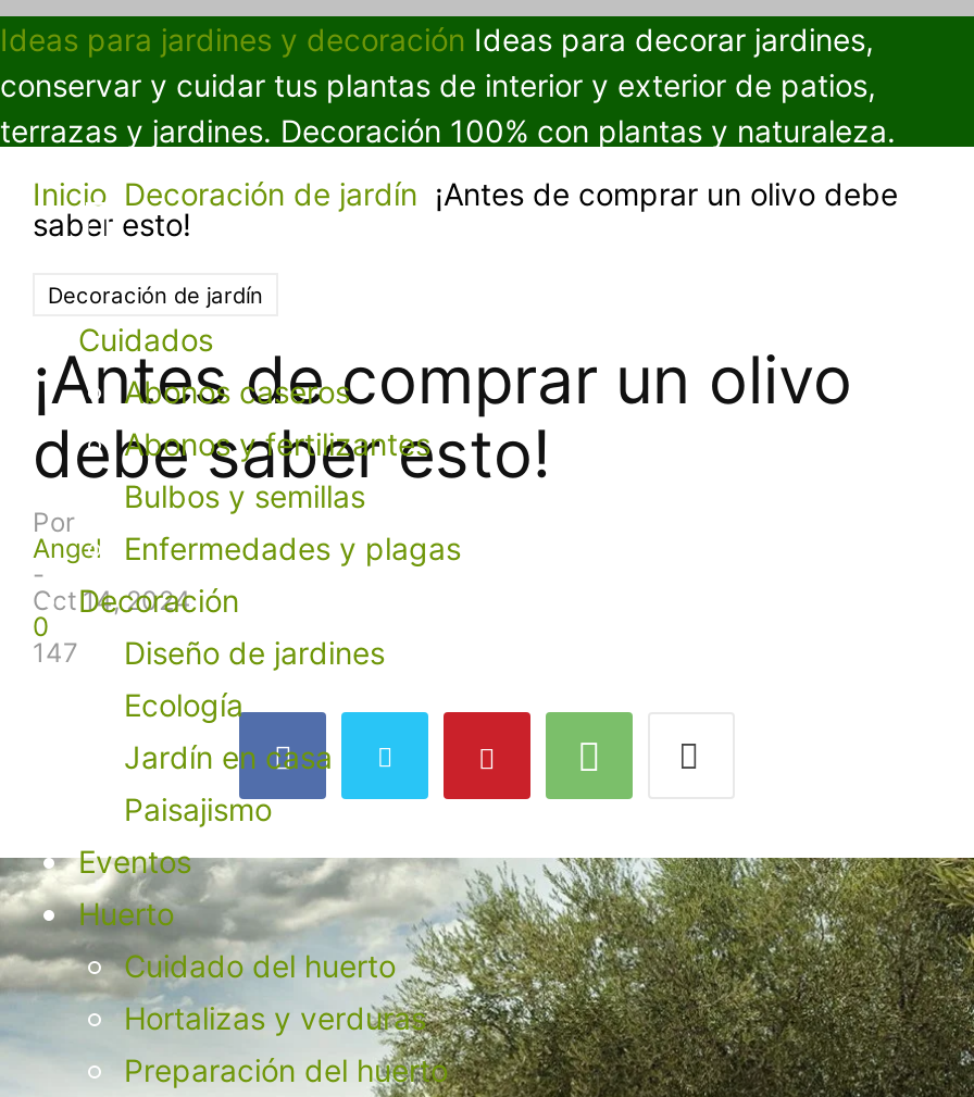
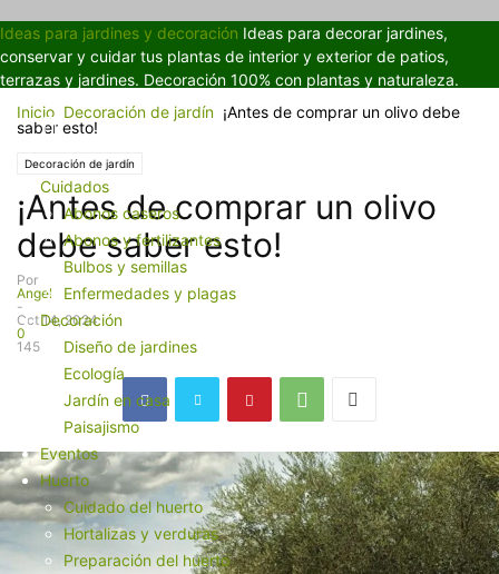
- 147 Diseño de jardines
+ 145 Diseño de jardines
